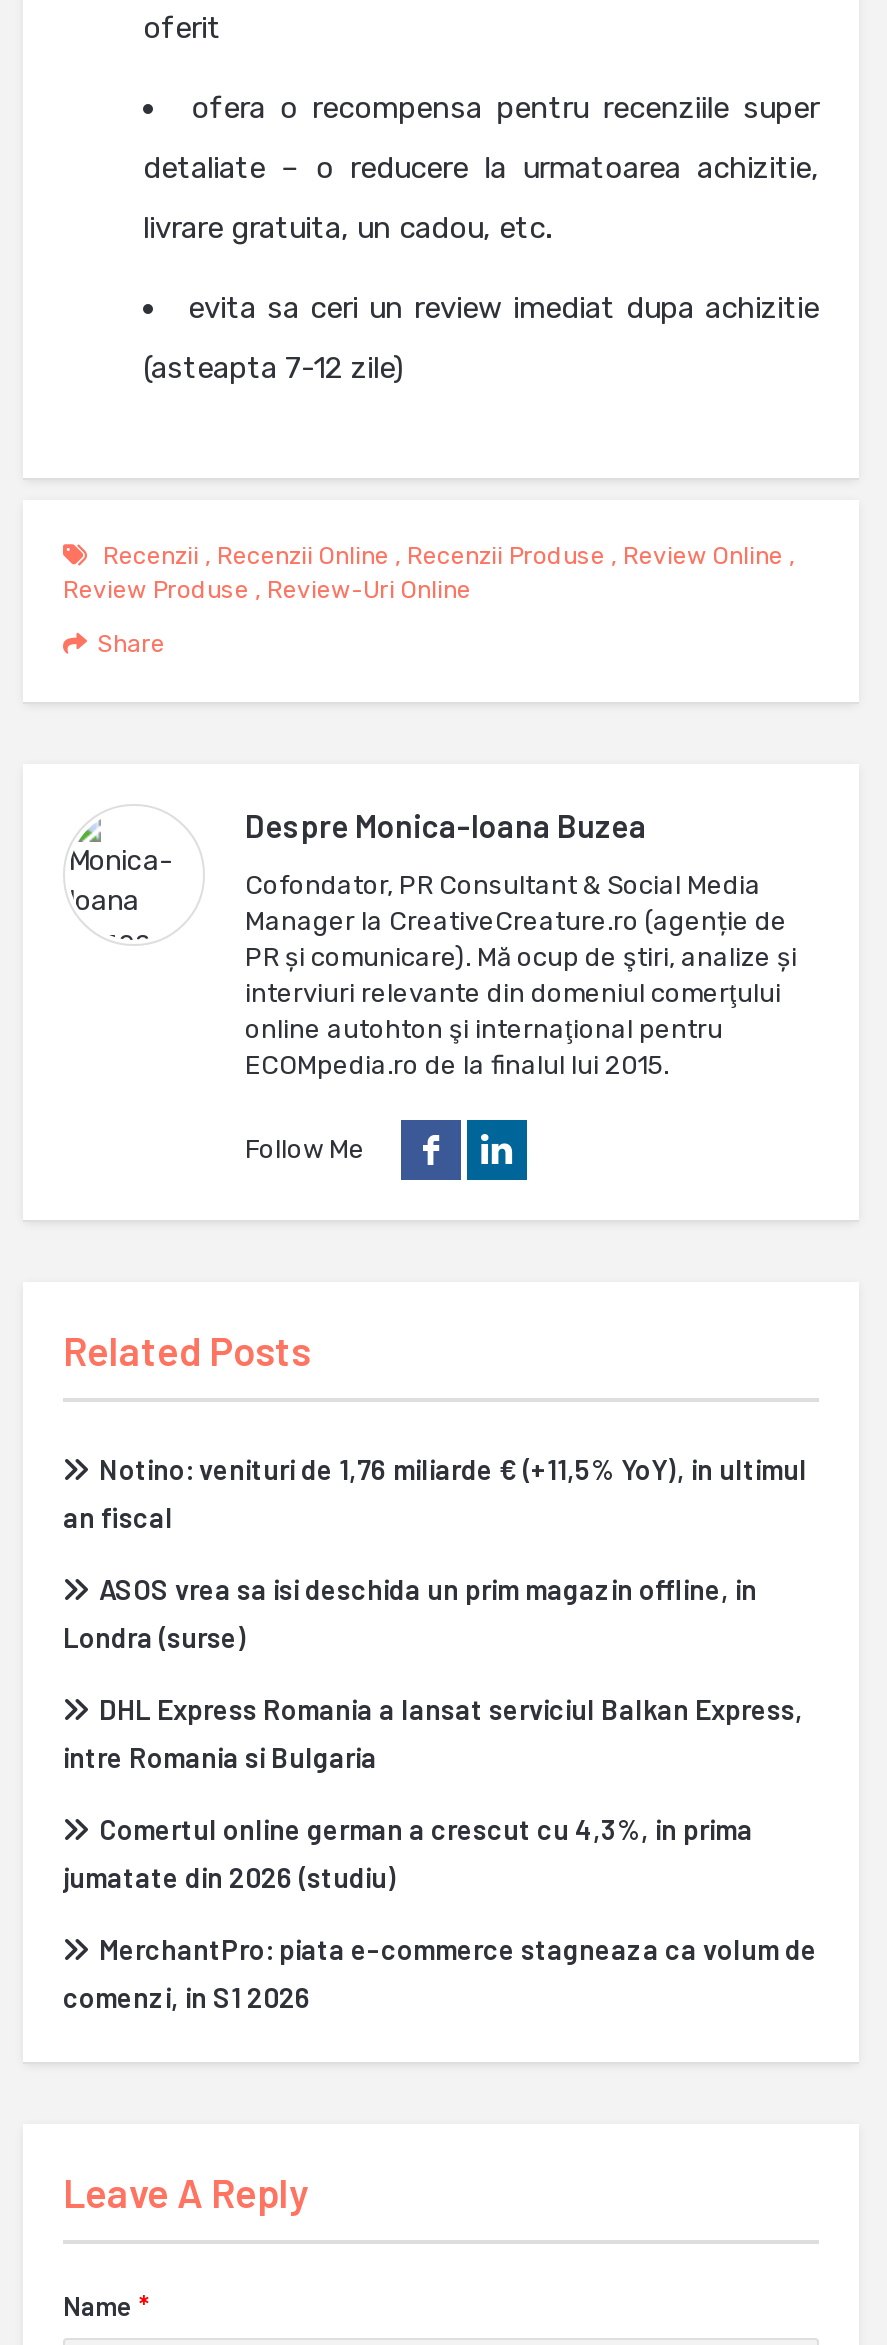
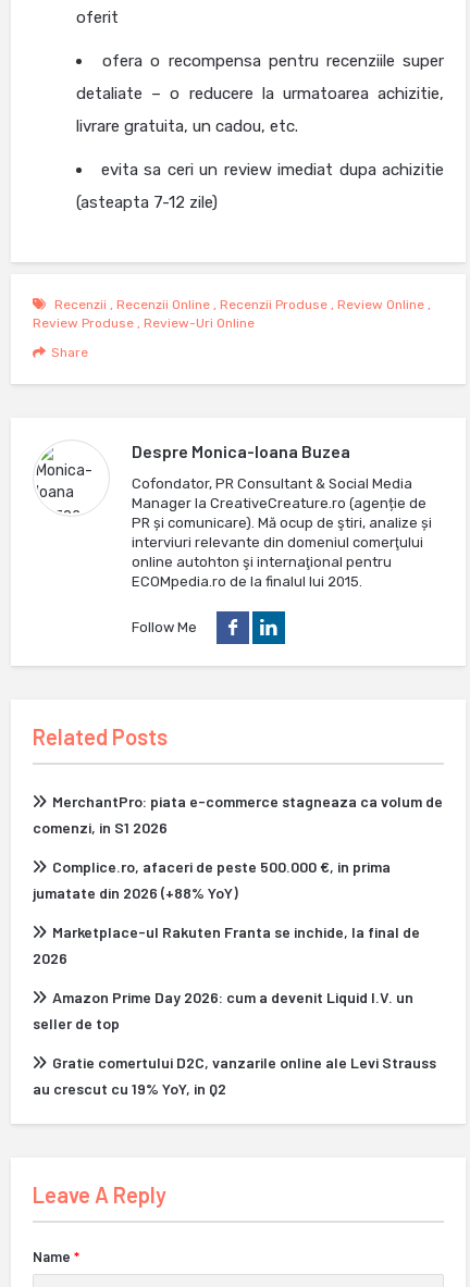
- Notino: venituri de 1,76 miliarde € (+11,5% YoY), in ultimul
- an fiscal
- ASOS vrea sa isi deschida un prim magazin offline, in
- Londra (surse)
- DHL Express Romania a lansat serviciul Balkan Express,
- intre Romania si Bulgaria
- Comertul online german a crescut cu 4,3%, in prima
- jumatate din 2026 (studiu)

moved up: MerchantPro: piata e-commerce stagneaza ca volum de | comenzi, in S1 2026

+ Complice.ro, afaceri de peste 500.000 €, in prima
+ jumatate din 2026 (+88% YoY)
+ Marketplace-ul Rakuten Franta se inchide, la final de
+ 2026
+ Amazon Prime Day 2026: cum a devenit Liquid I.V. un
+ seller de top
+ Gratie comertului D2C, vanzarile online ale Levi Strauss
+ au crescut cu 19% YoY, in Q2
